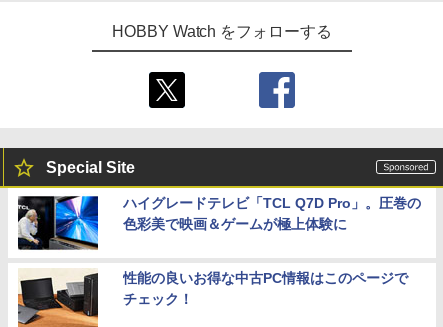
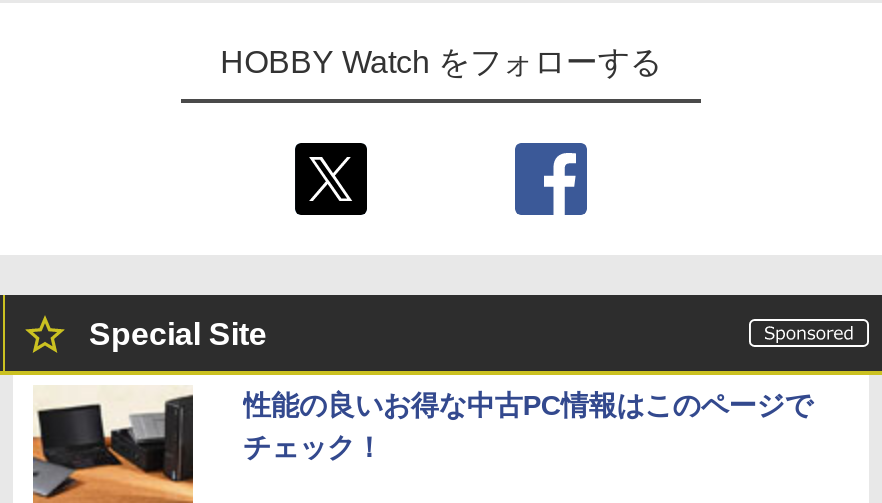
- [image]
- ハイグレードテレビ「TCL Q7D Pro」。圧巻の
- 色彩美で映画＆ゲームが極上体験に
